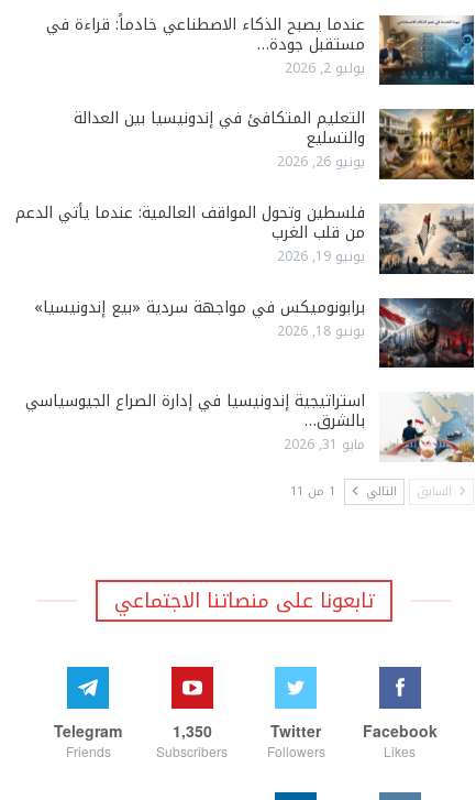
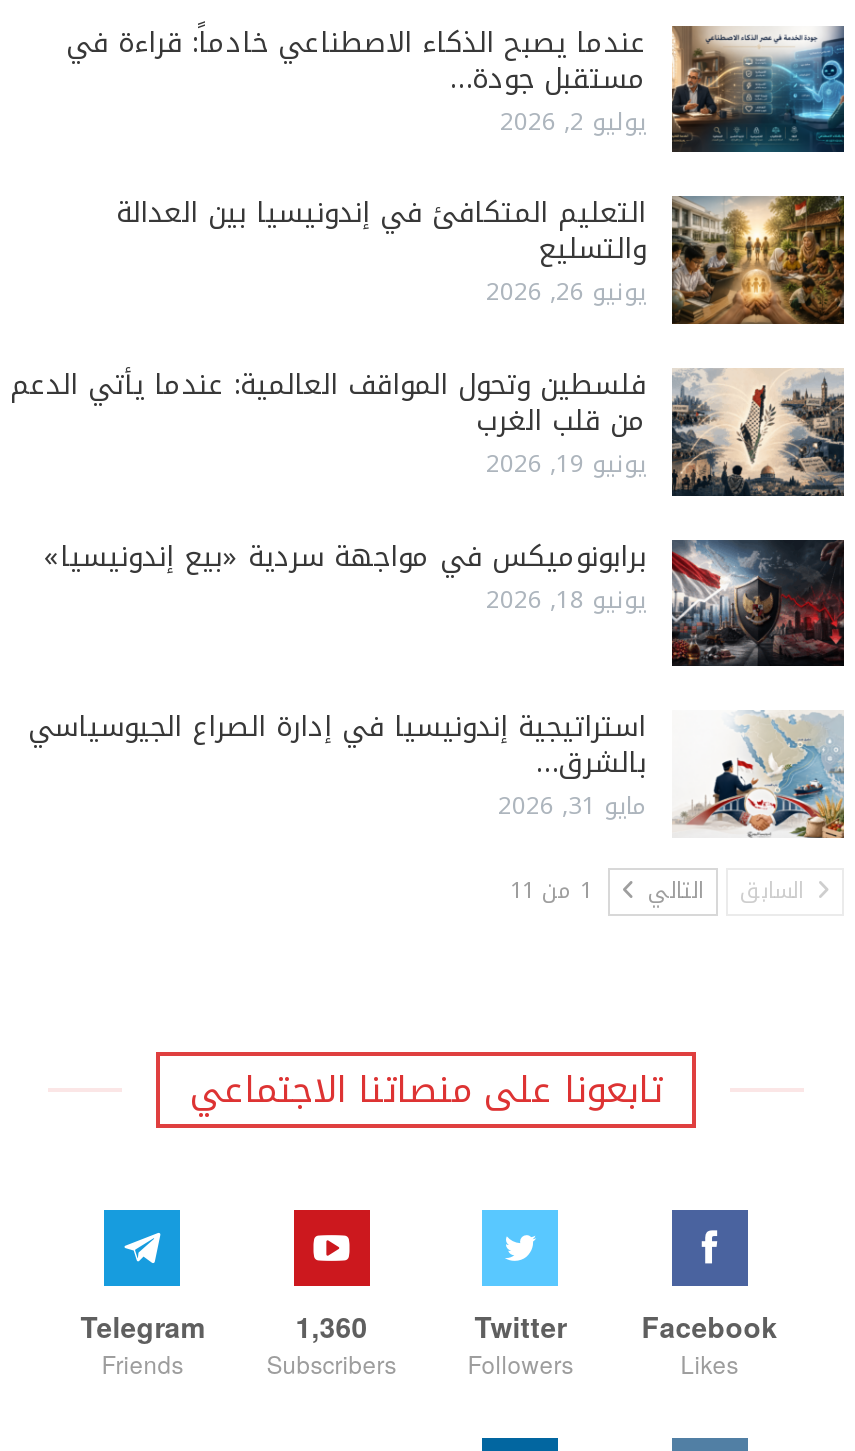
- 1,350
+ 1,360
